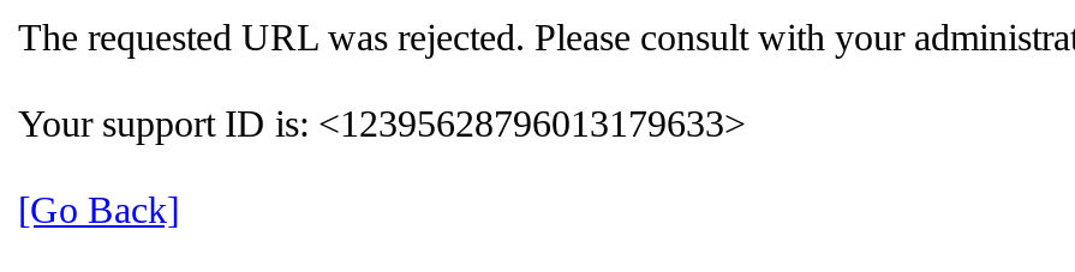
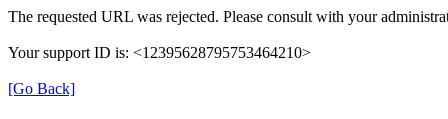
- Your support ID is: <12395628796013179633>
+ Your support ID is: <12395628795753464210>
